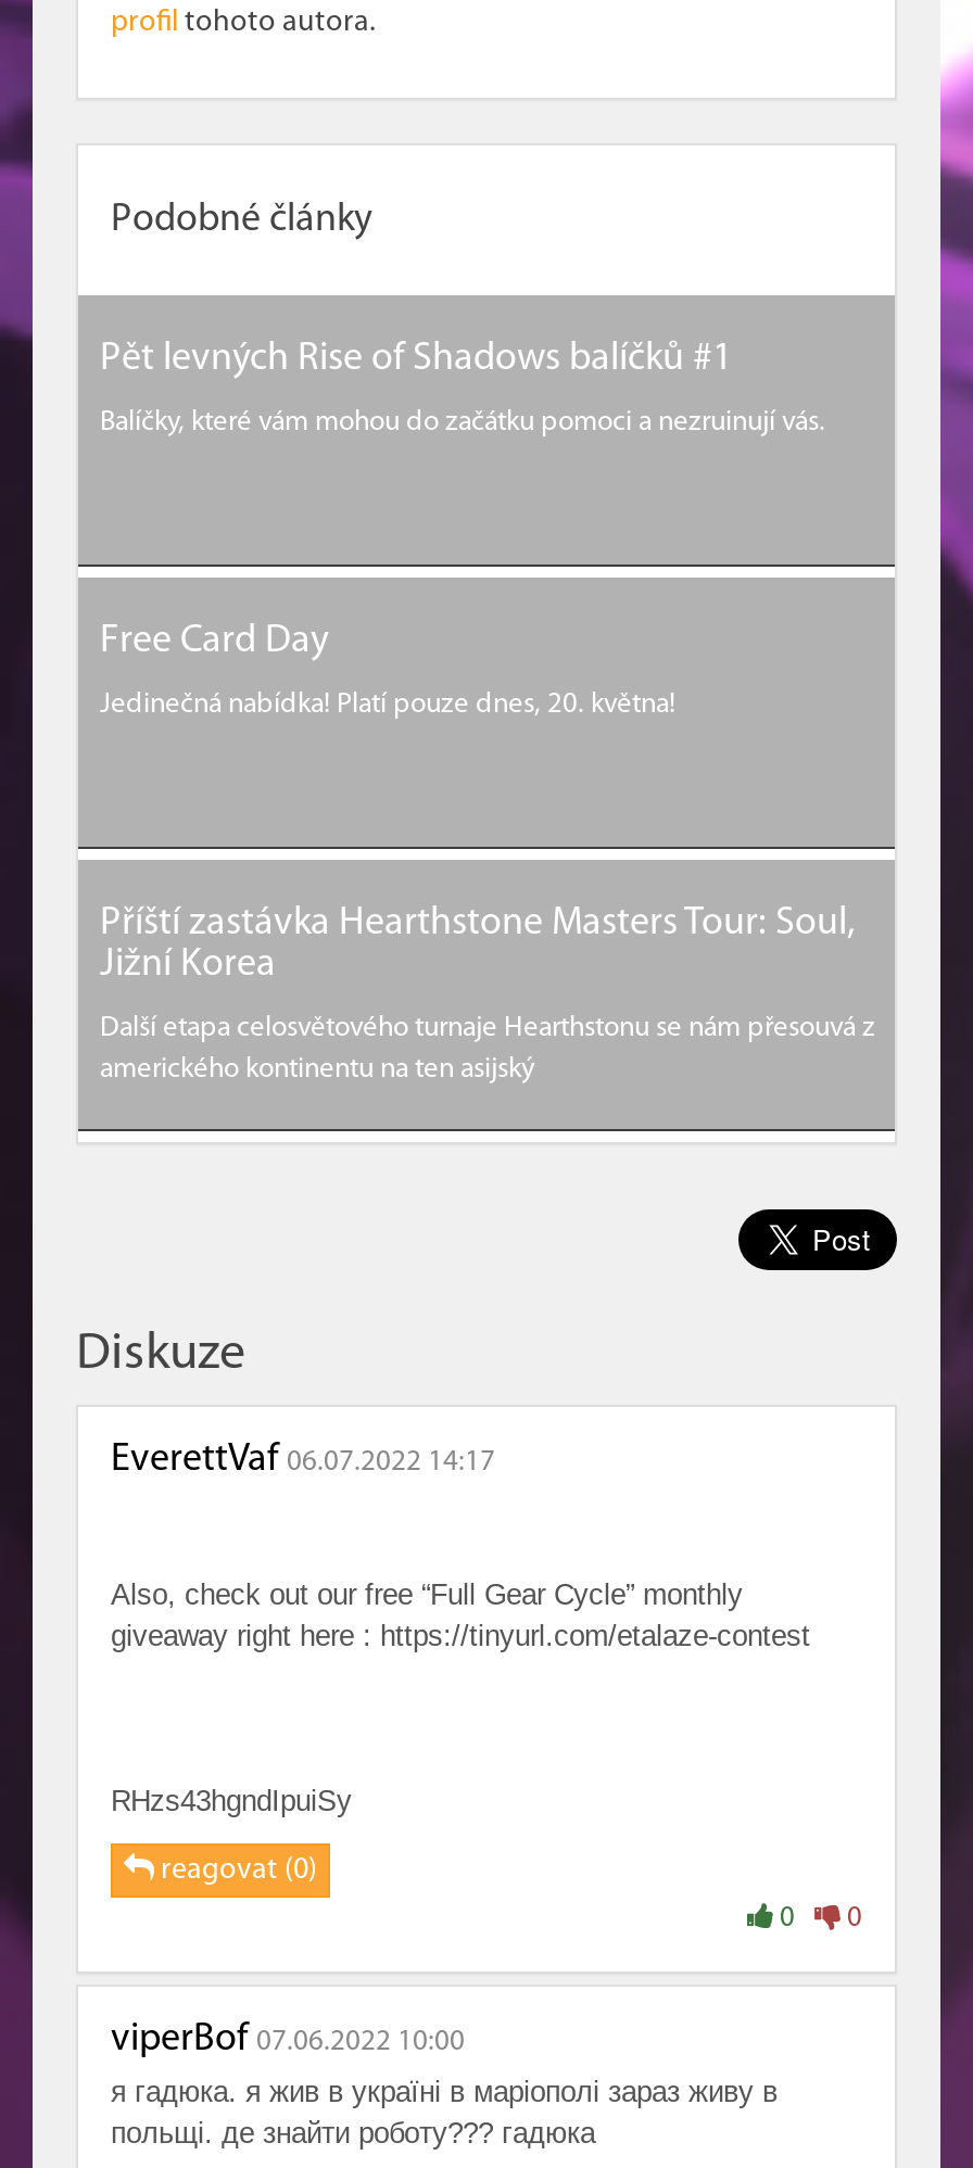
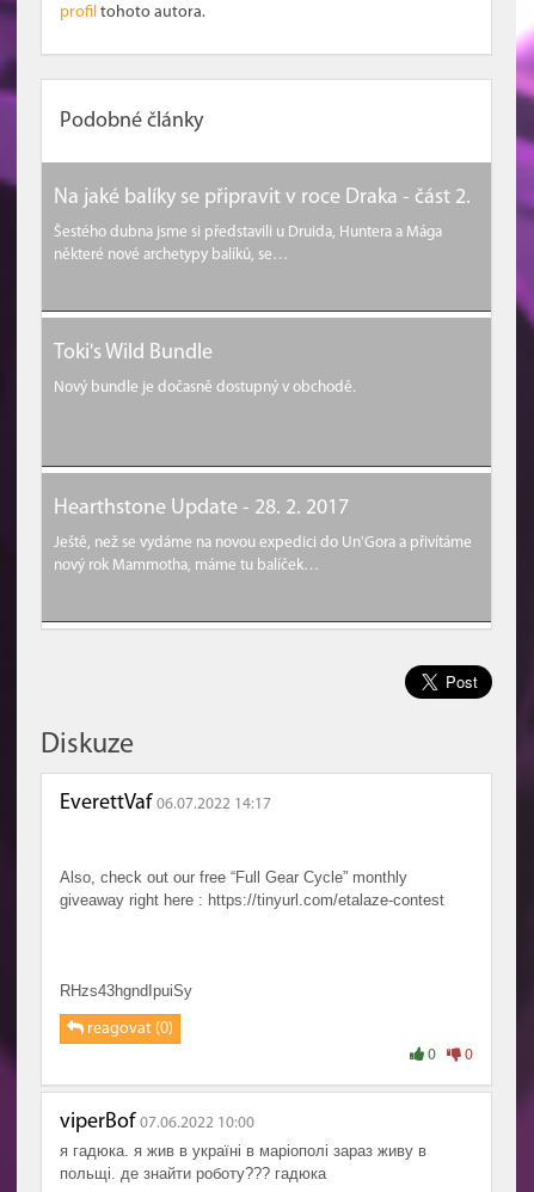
- Pět levných Rise of Shadows balíčků #1
- Balíčky, které vám mohou do začátku pomoci a nezruinují vás.
+ Na jaké balíky se připravit v roce Draka - část 2.
+ Šestého dubna jsme si představili u Druida, Huntera a Mága
+ některé nové archetypy balíků, se…

- Free Card Day
- Jedinečná nabídka! Platí pouze dnes, 20. května!
+ Toki's Wild Bundle
+ Nový bundle je dočasně dostupný v obchodě.

- Příští zastávka Hearthstone Masters Tour: Soul,
- Jižní Korea
- Další etapa celosvětového turnaje Hearthstonu se nám přesouvá z
- amerického kontinentu na ten asijský
+ Hearthstone Update - 28. 2. 2017
+ Ještě, než se vydáme na novou expedici do Un'Gora a přivítáme
+ nový rok Mammotha, máme tu balíček…
